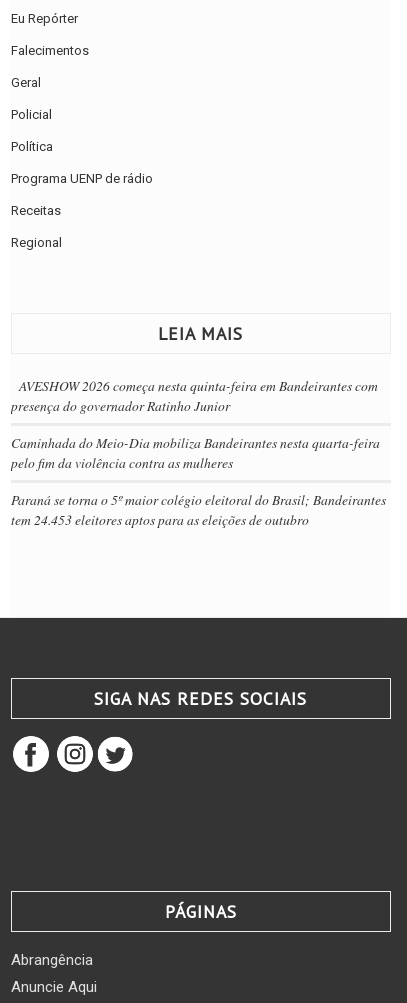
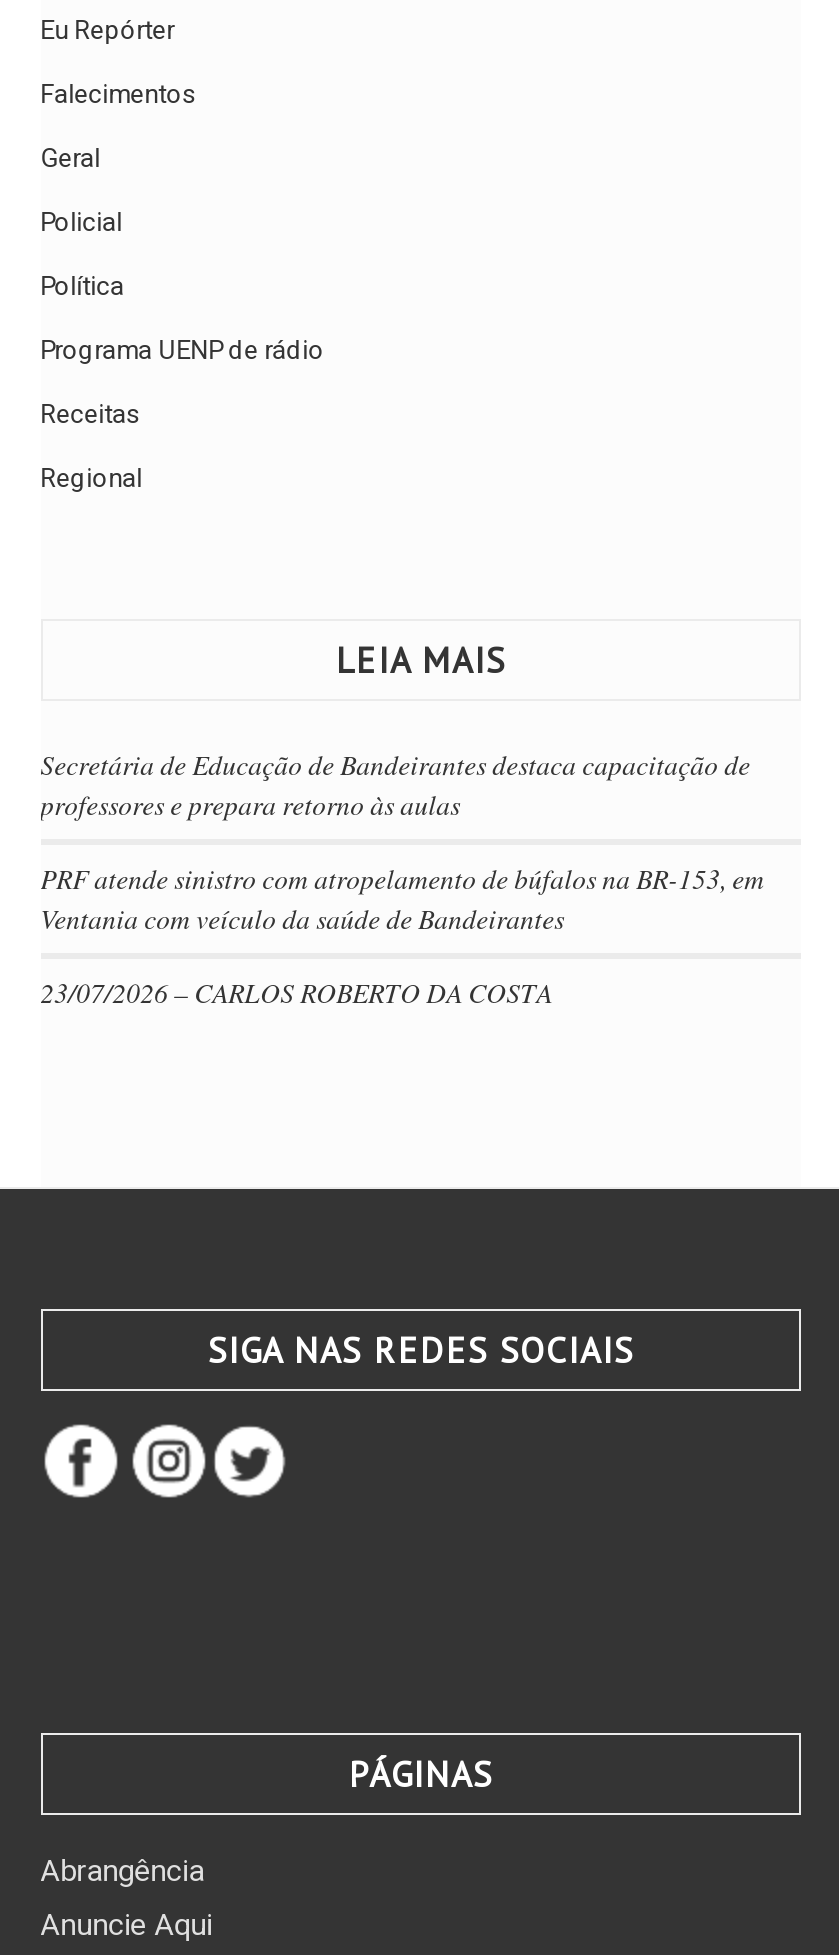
- AVESHOW 2026 começa nesta quinta-feira em Bandeirantes com
- presença do governador Ratinho Junior
+ Secretária de Educação de Bandeirantes destaca capacitação de
+ professores e prepara retorno às aulas

- Caminhada do Meio-Dia mobiliza Bandeirantes nesta quarta-feira
- pelo fim da violência contra as mulheres
+ PRF atende sinistro com atropelamento de búfalos na BR-153, em
+ Ventania com veículo da saúde de Bandeirantes

- Paraná se torna o 5º maior colégio eleitoral do Brasil; Bandeirantes
- tem 24.453 eleitores aptos para as eleições de outubro
+ 23/07/2026 – CARLOS ROBERTO DA COSTA
